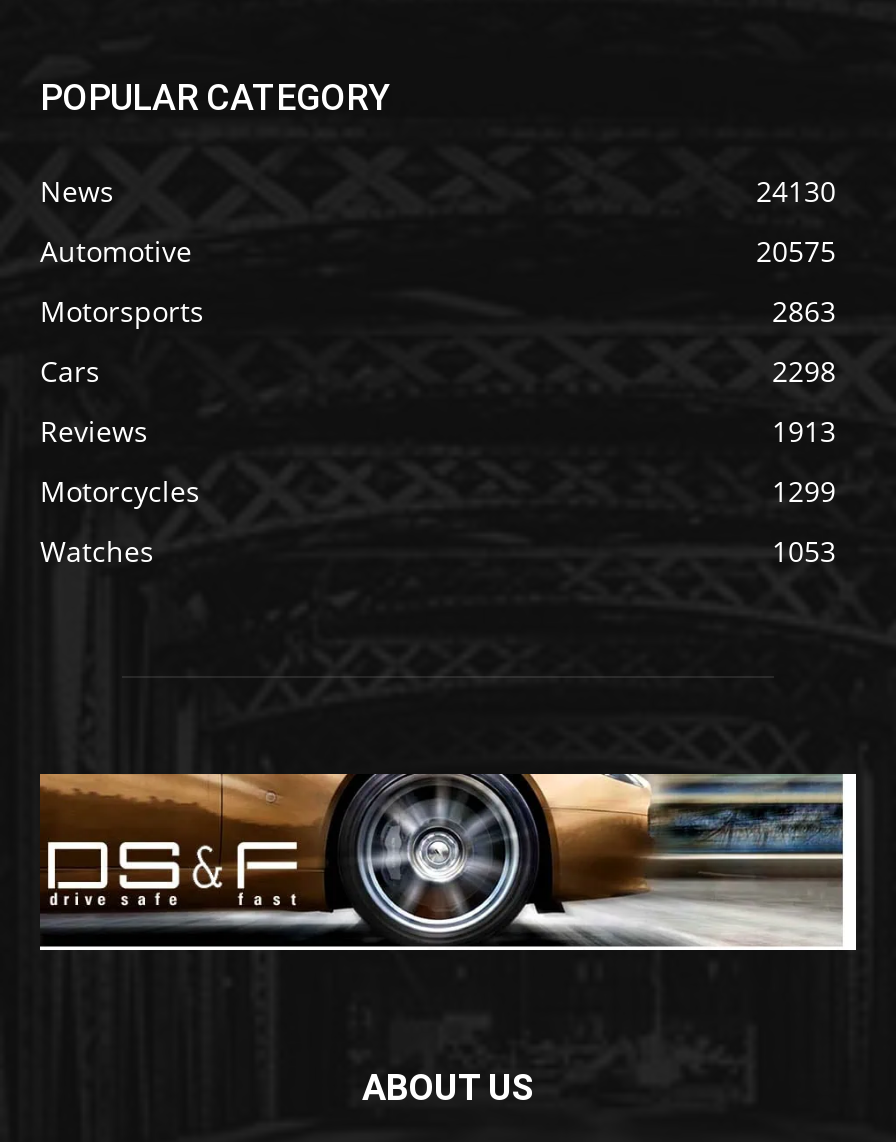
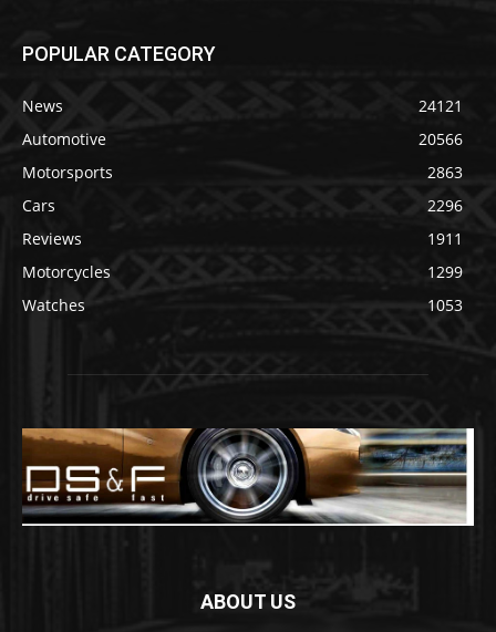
- 24130
+ 24121

- 20575
+ 20566

- 2298
+ 2296

- 1913
+ 1911
